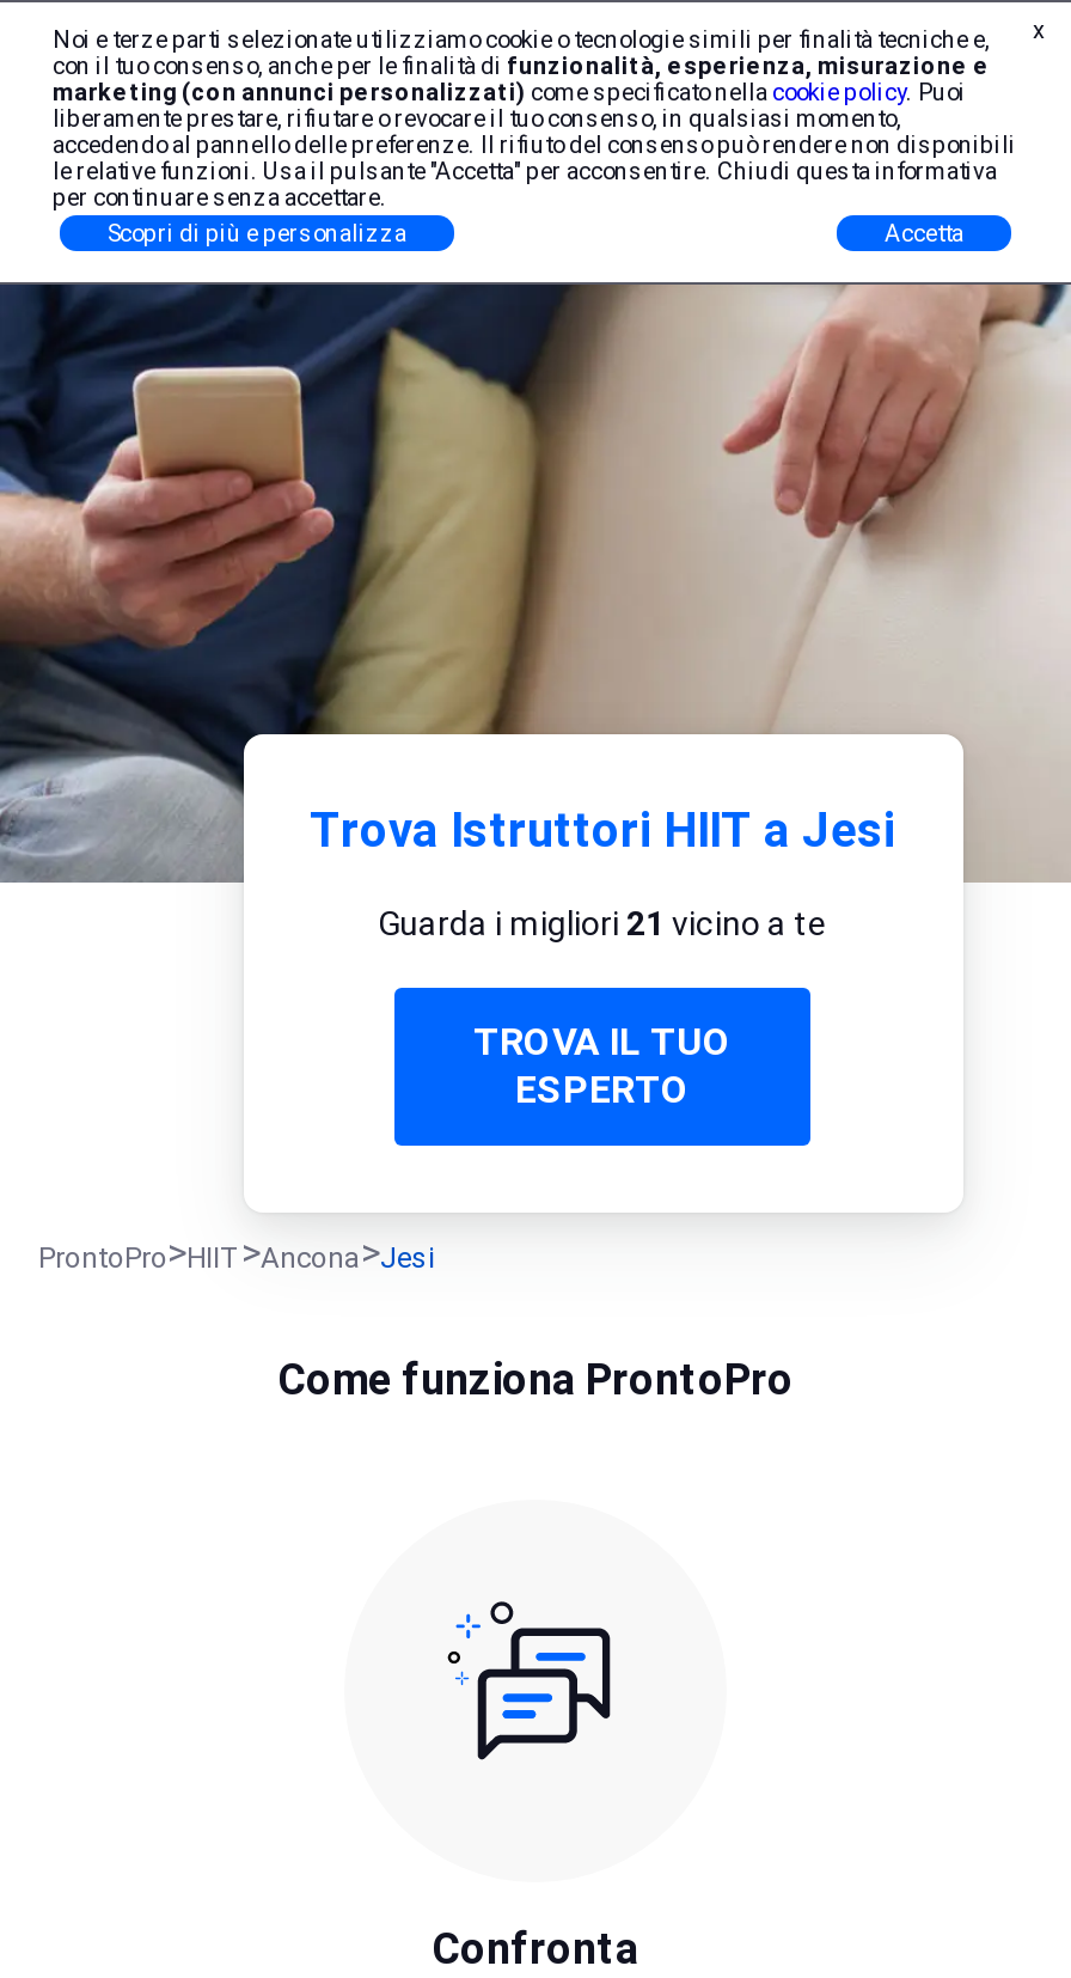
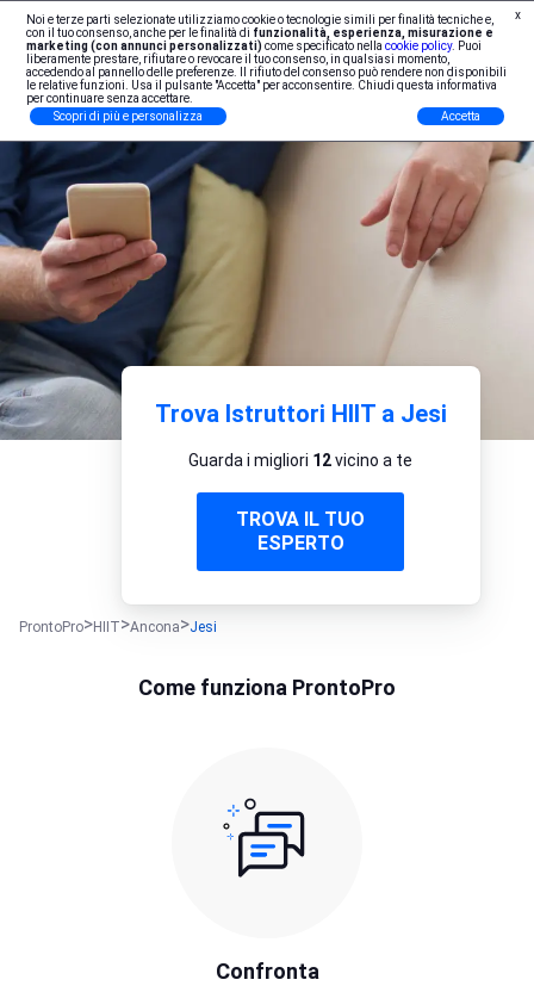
- Guarda i migliori 21 vicino a te
+ Guarda i migliori 12 vicino a te
